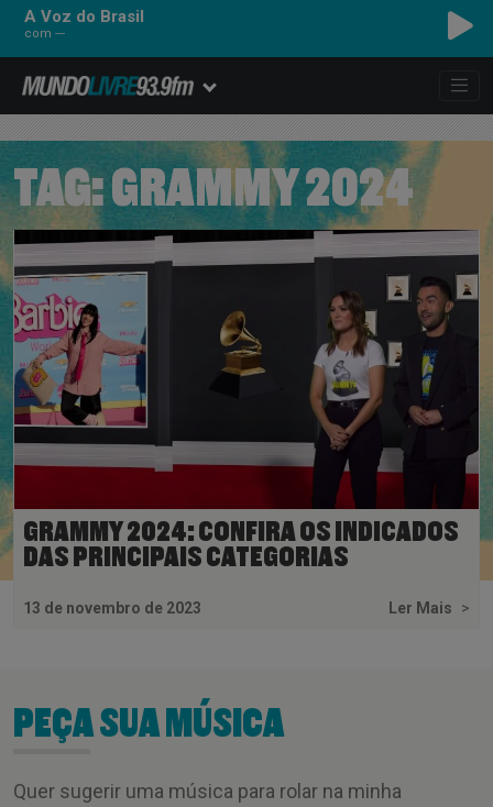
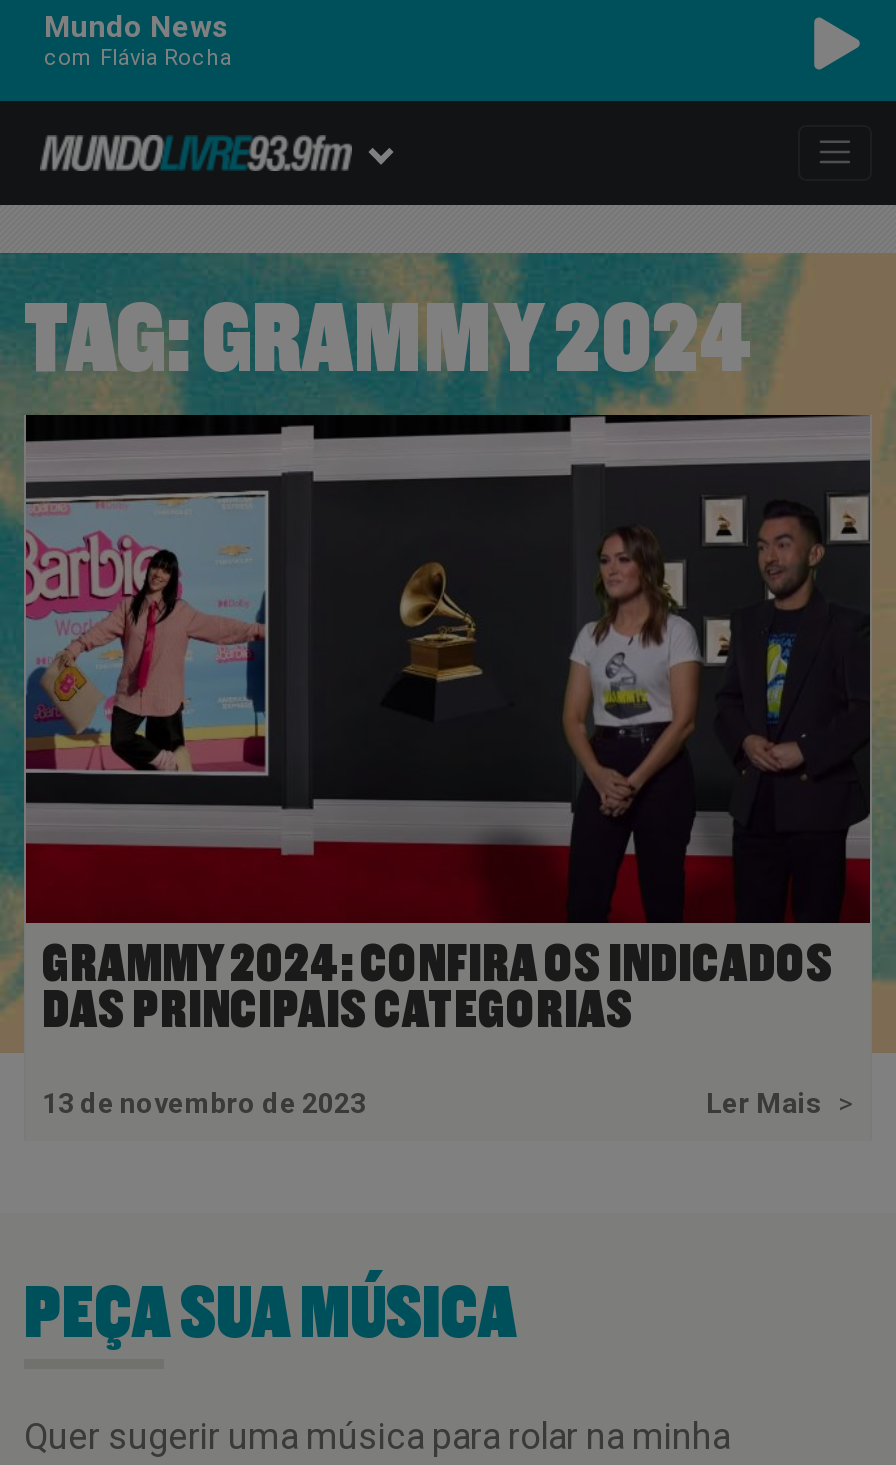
- A Voz do Brasil
- com ---
+ Mundo News
+ com Flávia Rocha
